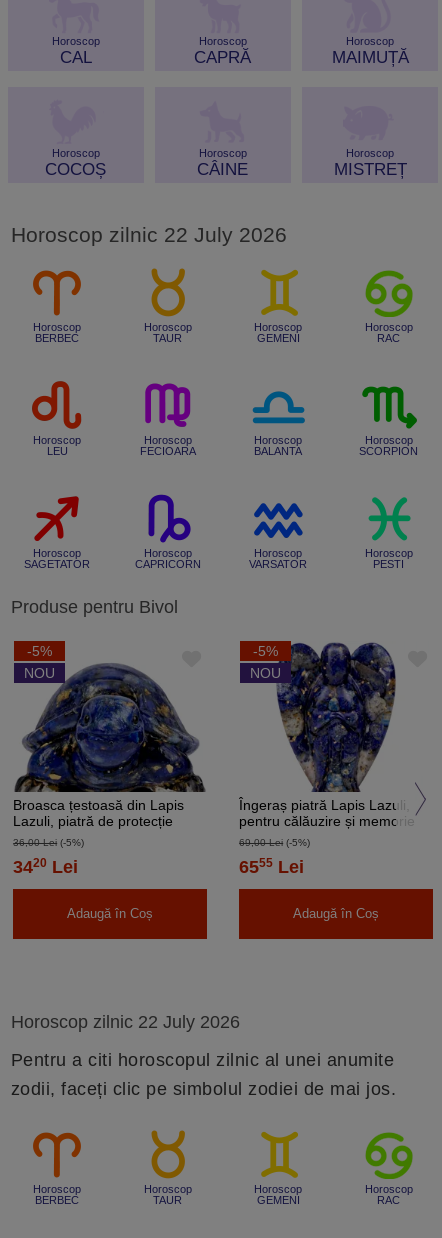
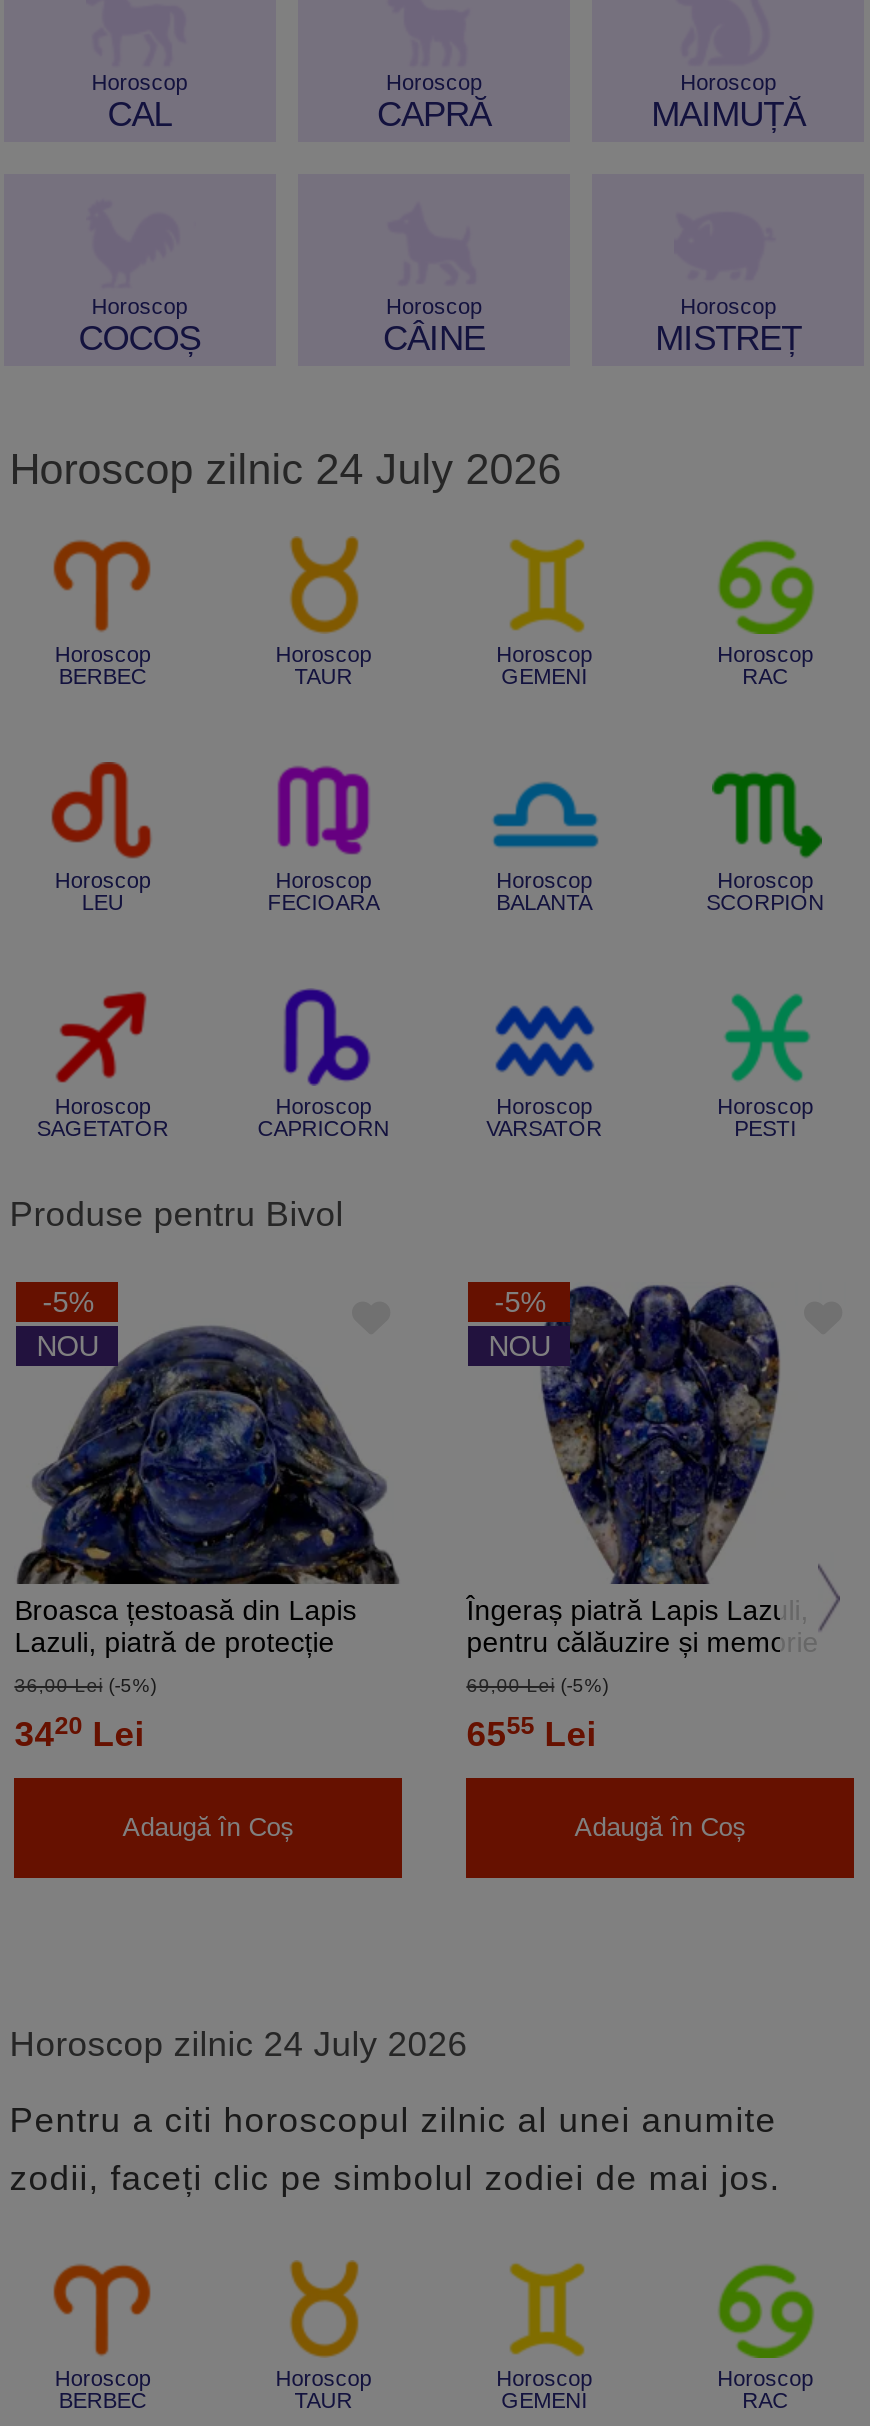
- Horoscop zilnic 22 July 2026
+ Horoscop zilnic 24 July 2026

- Horoscop zilnic 22 July 2026
+ Horoscop zilnic 24 July 2026
